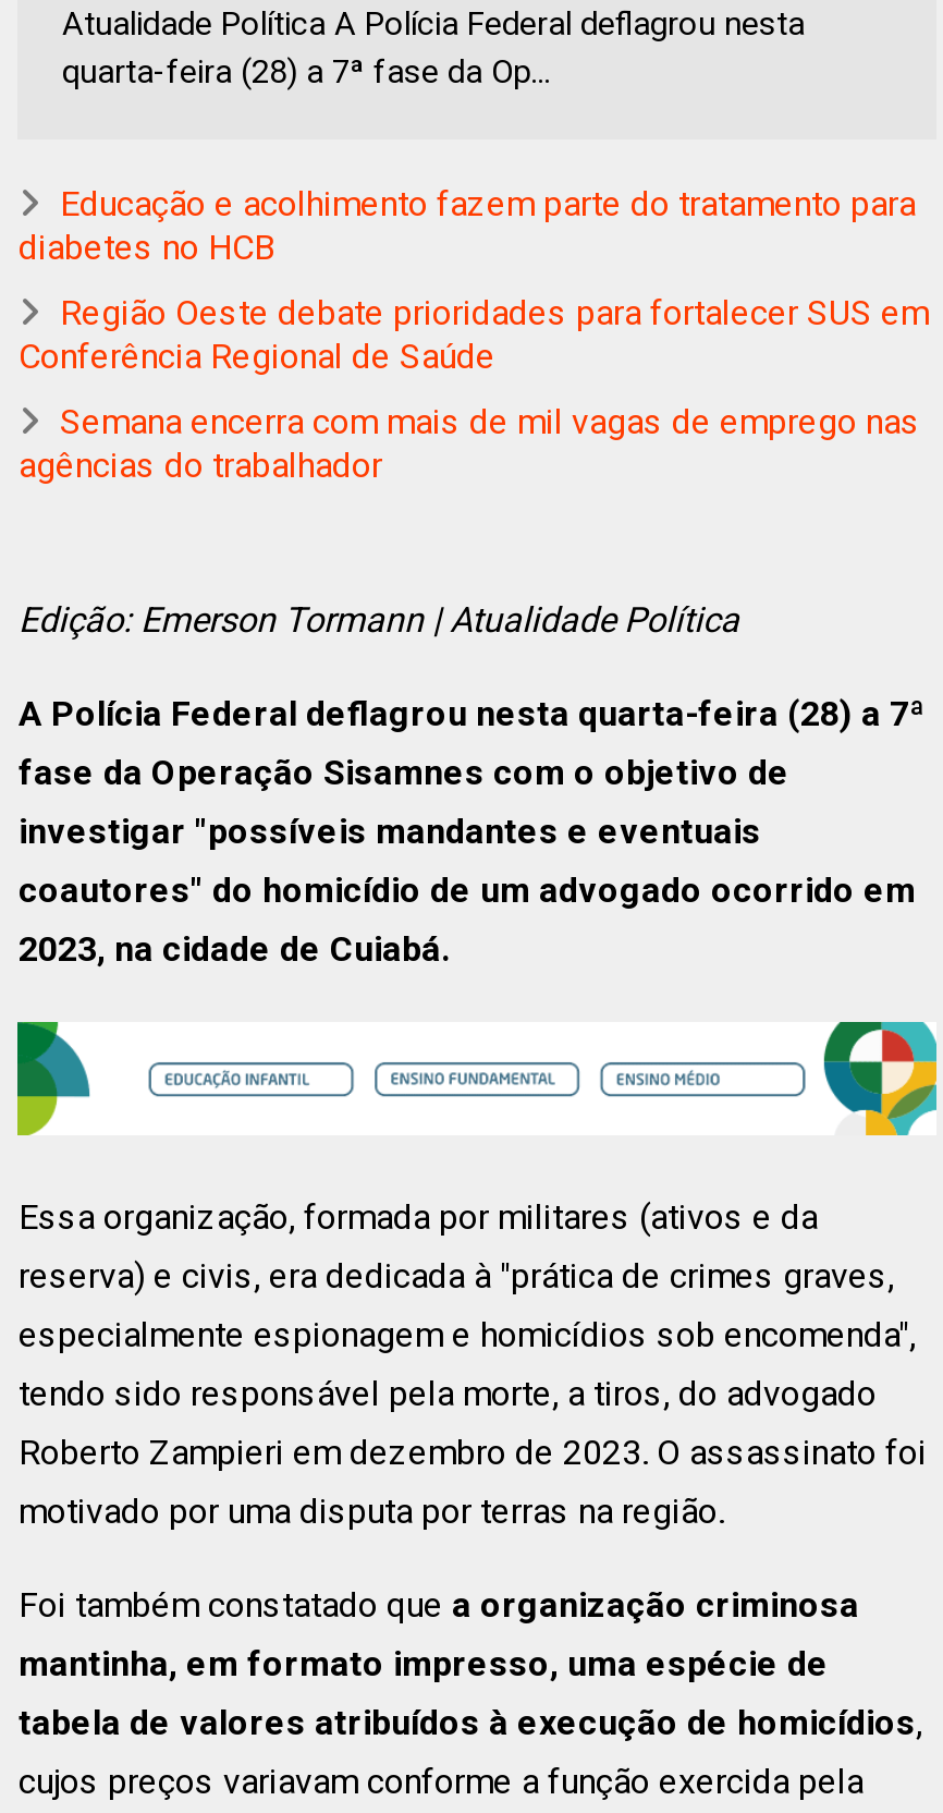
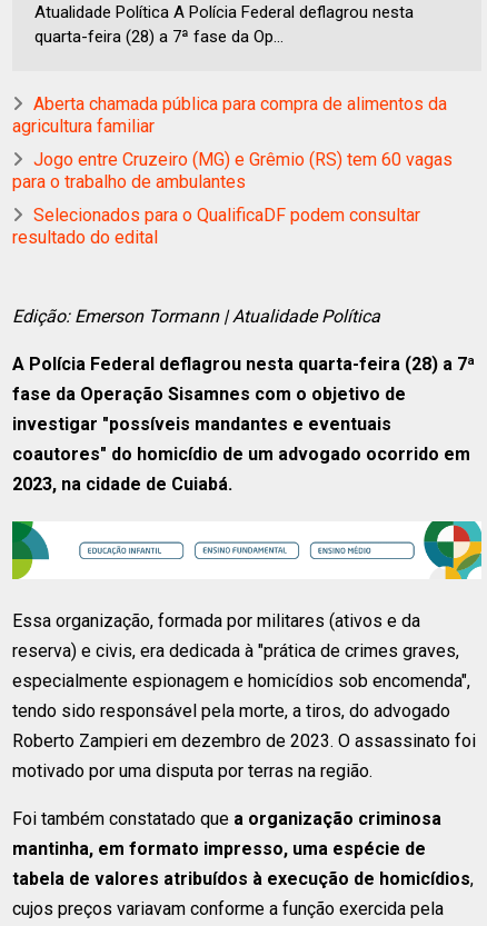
- Educação e acolhimento fazem parte do tratamento para
- diabetes no HCB
+ Aberta chamada pública para compra de alimentos da
+ agricultura familiar

- Região Oeste debate prioridades para fortalecer SUS em
- Conferência Regional de Saúde
+ Jogo entre Cruzeiro (MG) e Grêmio (RS) tem 60 vagas
+ para o trabalho de ambulantes

- Semana encerra com mais de mil vagas de emprego nas
- agências do trabalhador
+ Selecionados para o QualificaDF podem consultar
+ resultado do edital
